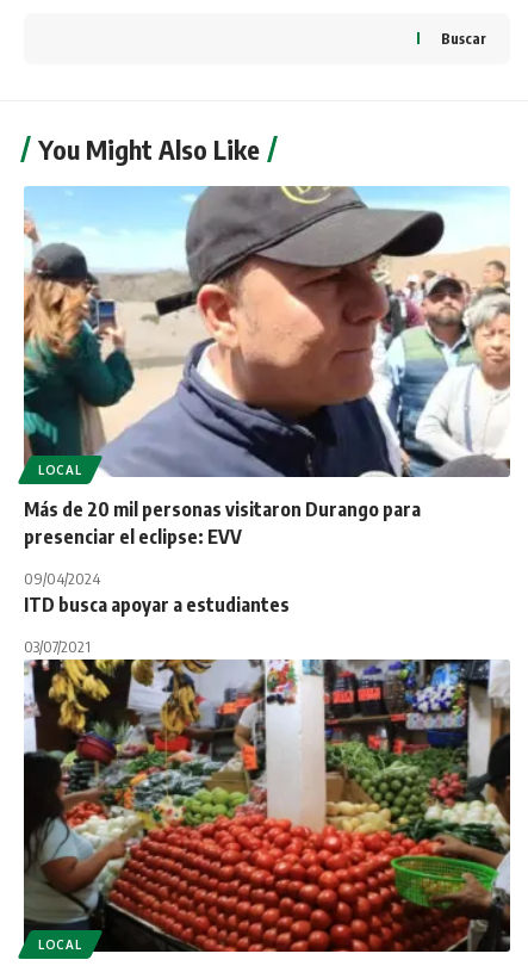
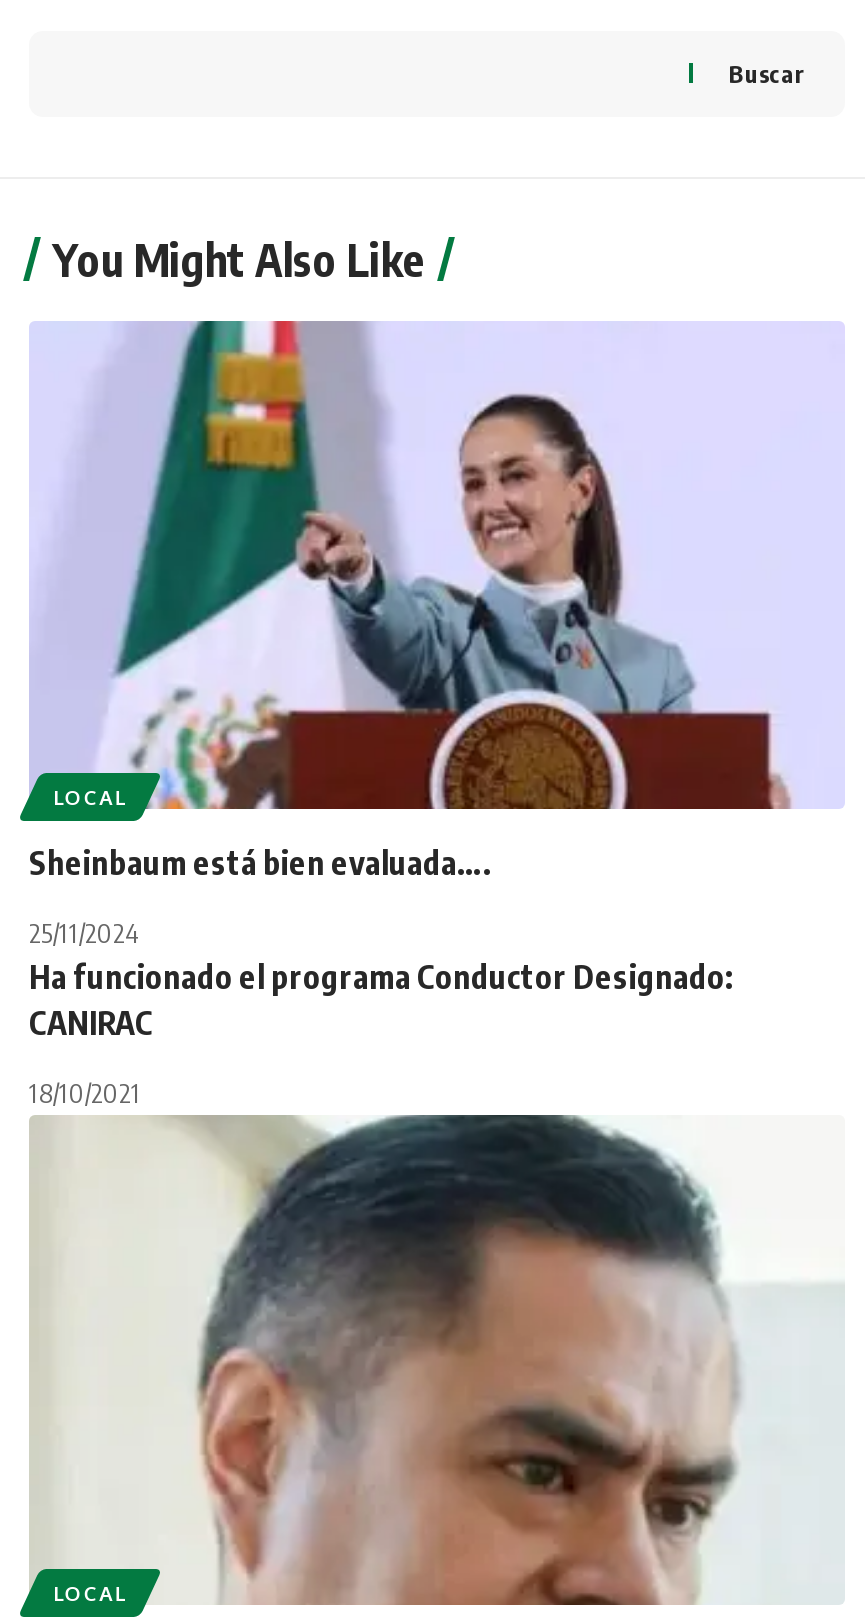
- [image]
- Más de 20 mil personas visitaron Durango para
- presenciar el eclipse: EVV
+ [image]
+ Sheinbaum está bien evaluada….

- 09/04/2024
- ITD busca apoyar a estudiantes
+ 25/11/2024
+ Ha funcionado el programa Conductor Designado:
+ CANIRAC

- 03/07/2021
+ 18/10/2021

- [image]
+ [image]
